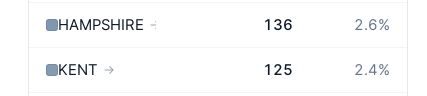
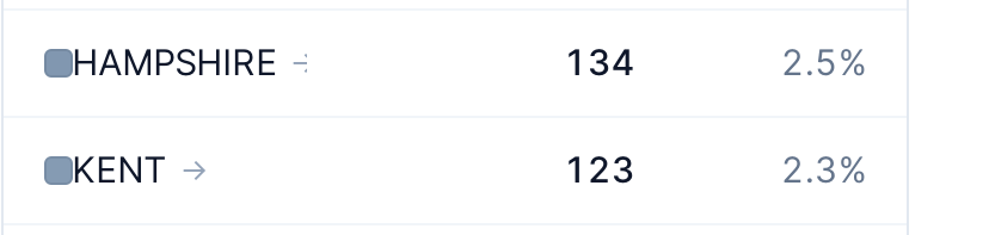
- 136
+ 134

- 2.6%
+ 2.5%

- 125
+ 123

- 2.4%
+ 2.3%
